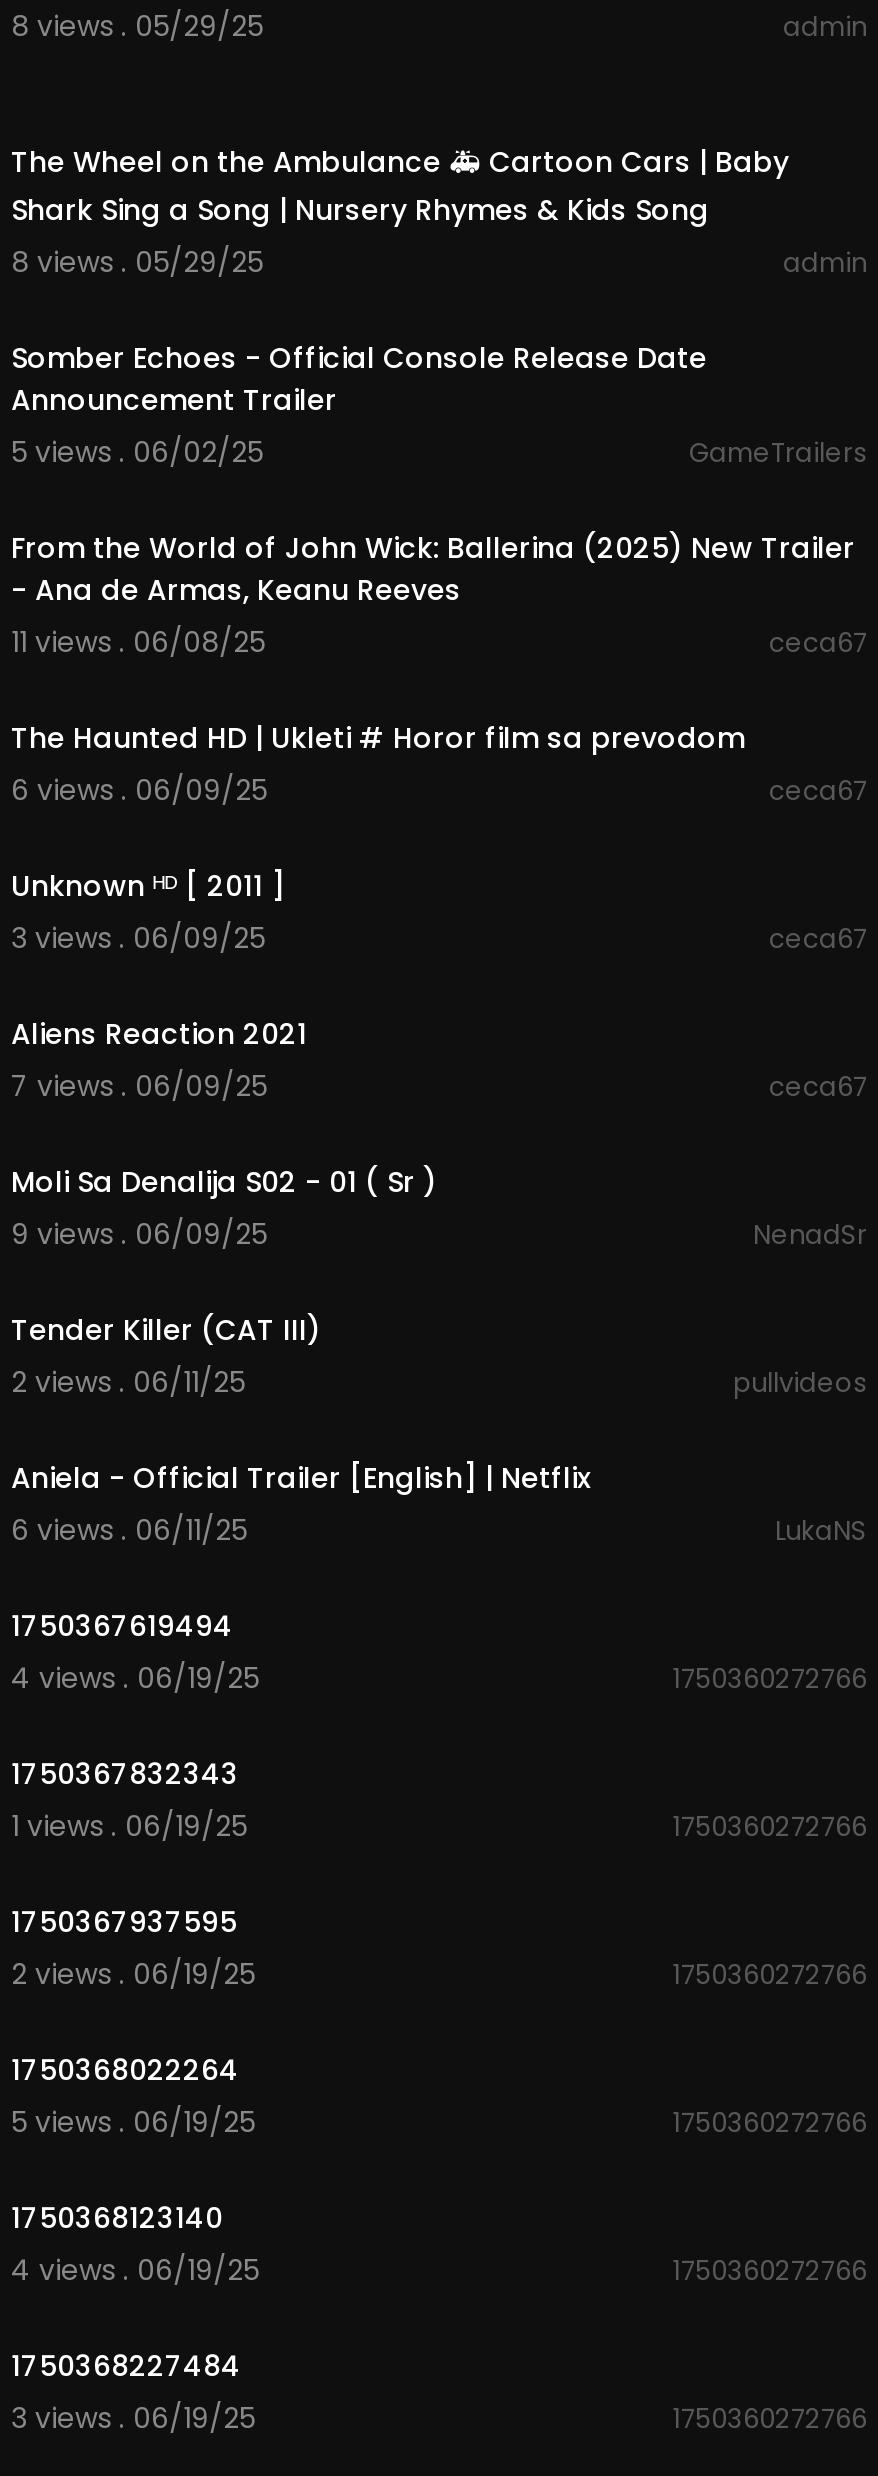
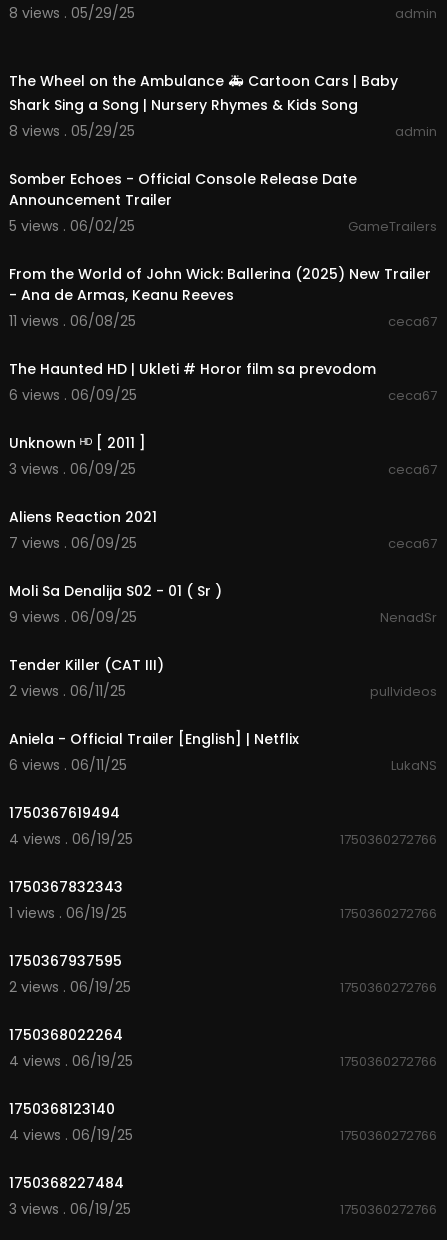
- 5 views . 06/19/25
+ 4 views . 06/19/25
